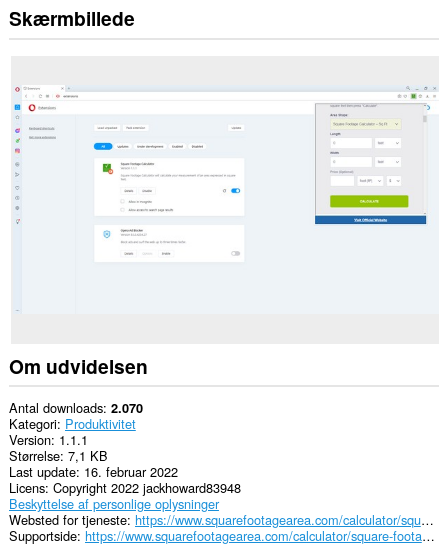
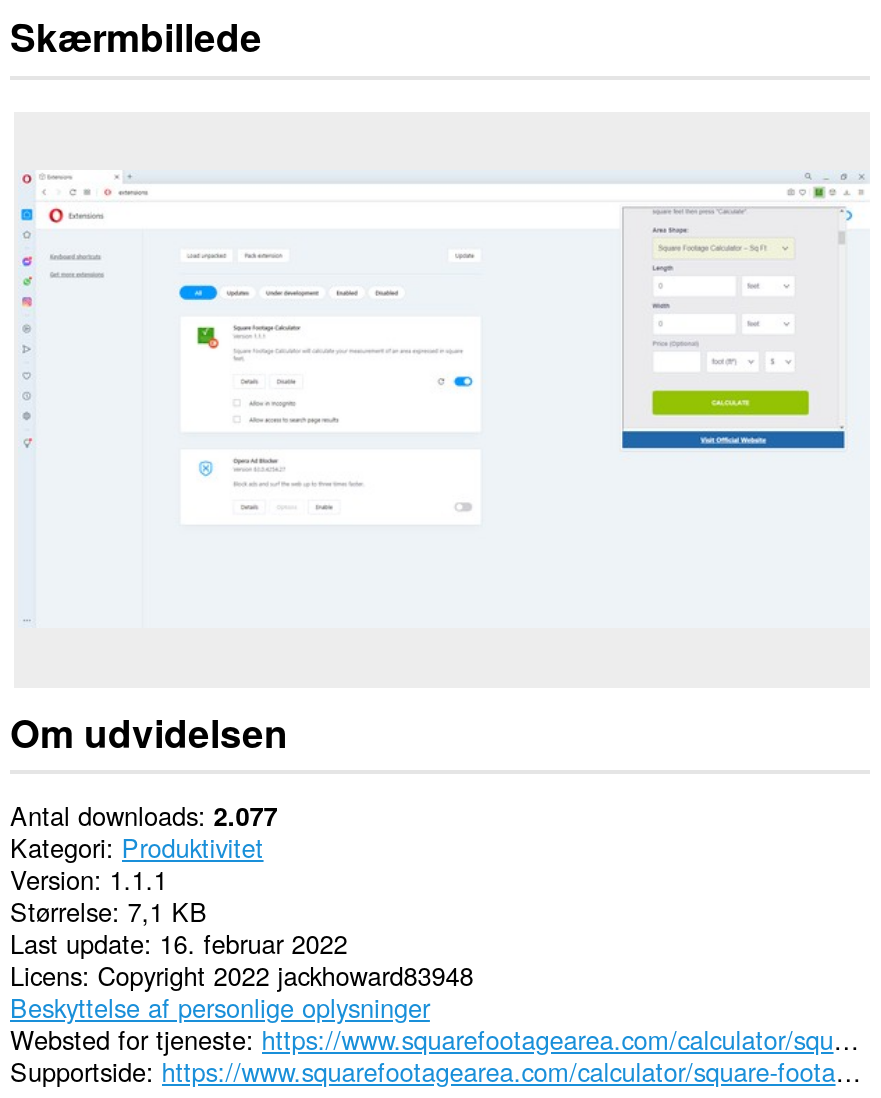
- Antal downloads 2.070
+ Antal downloads 2.077
